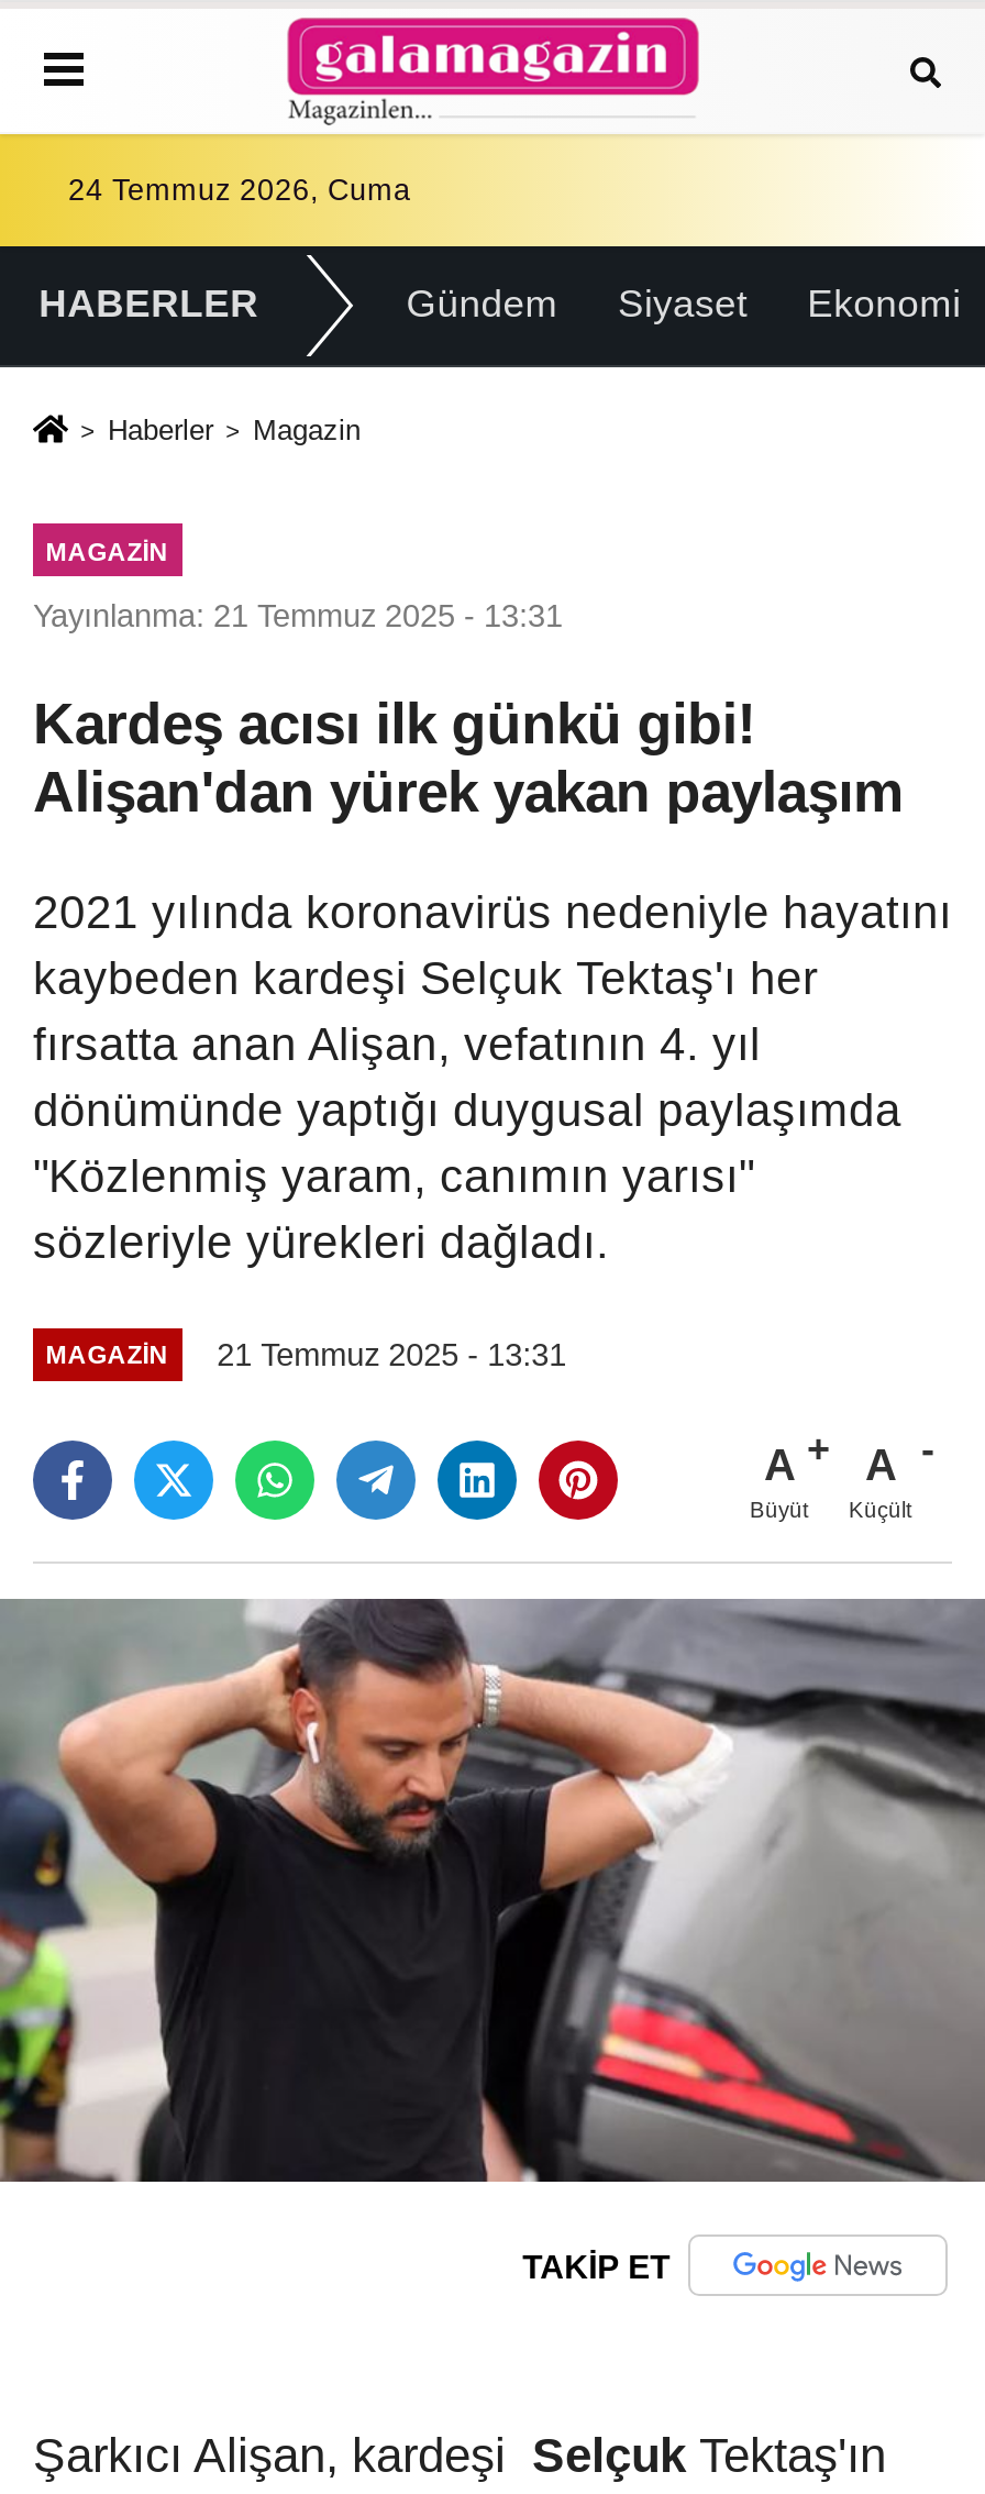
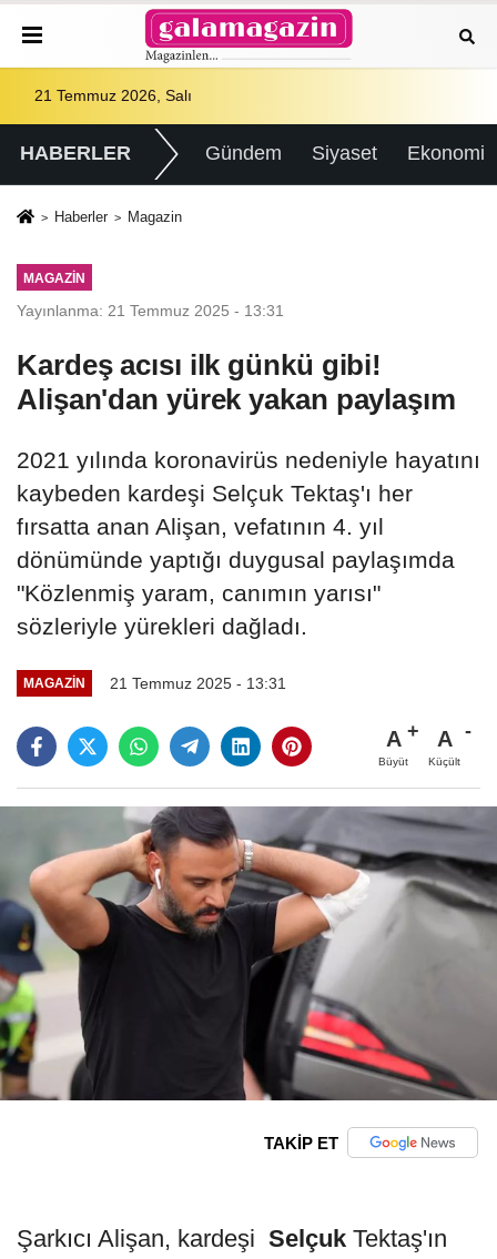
- 24 Temmuz 2026, Cuma
+ 21 Temmuz 2026, Salı
